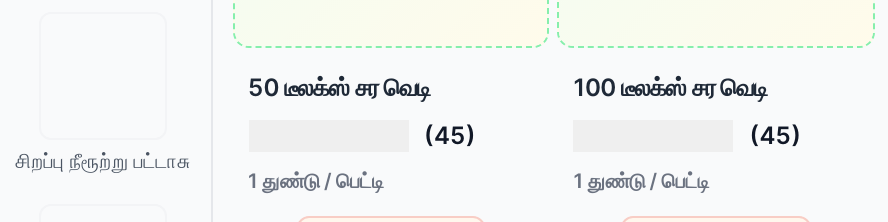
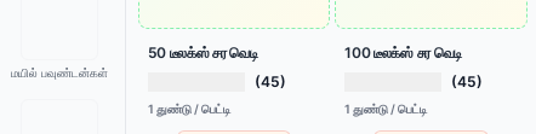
+ மயில் பவுண்டன்கள்

- சிறப்பு நீரூற்று பட்டாசு
